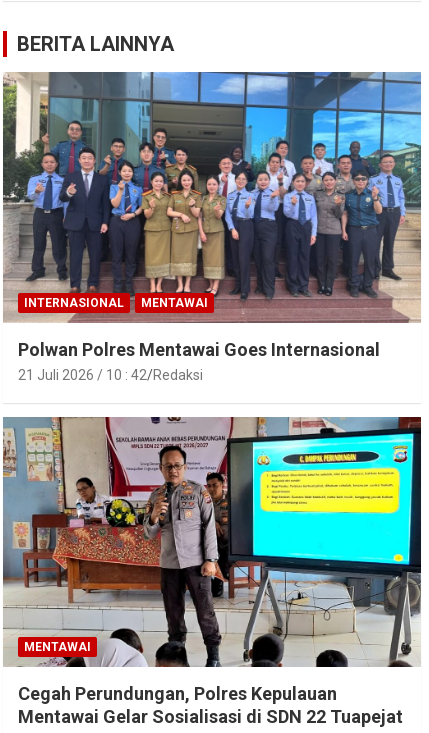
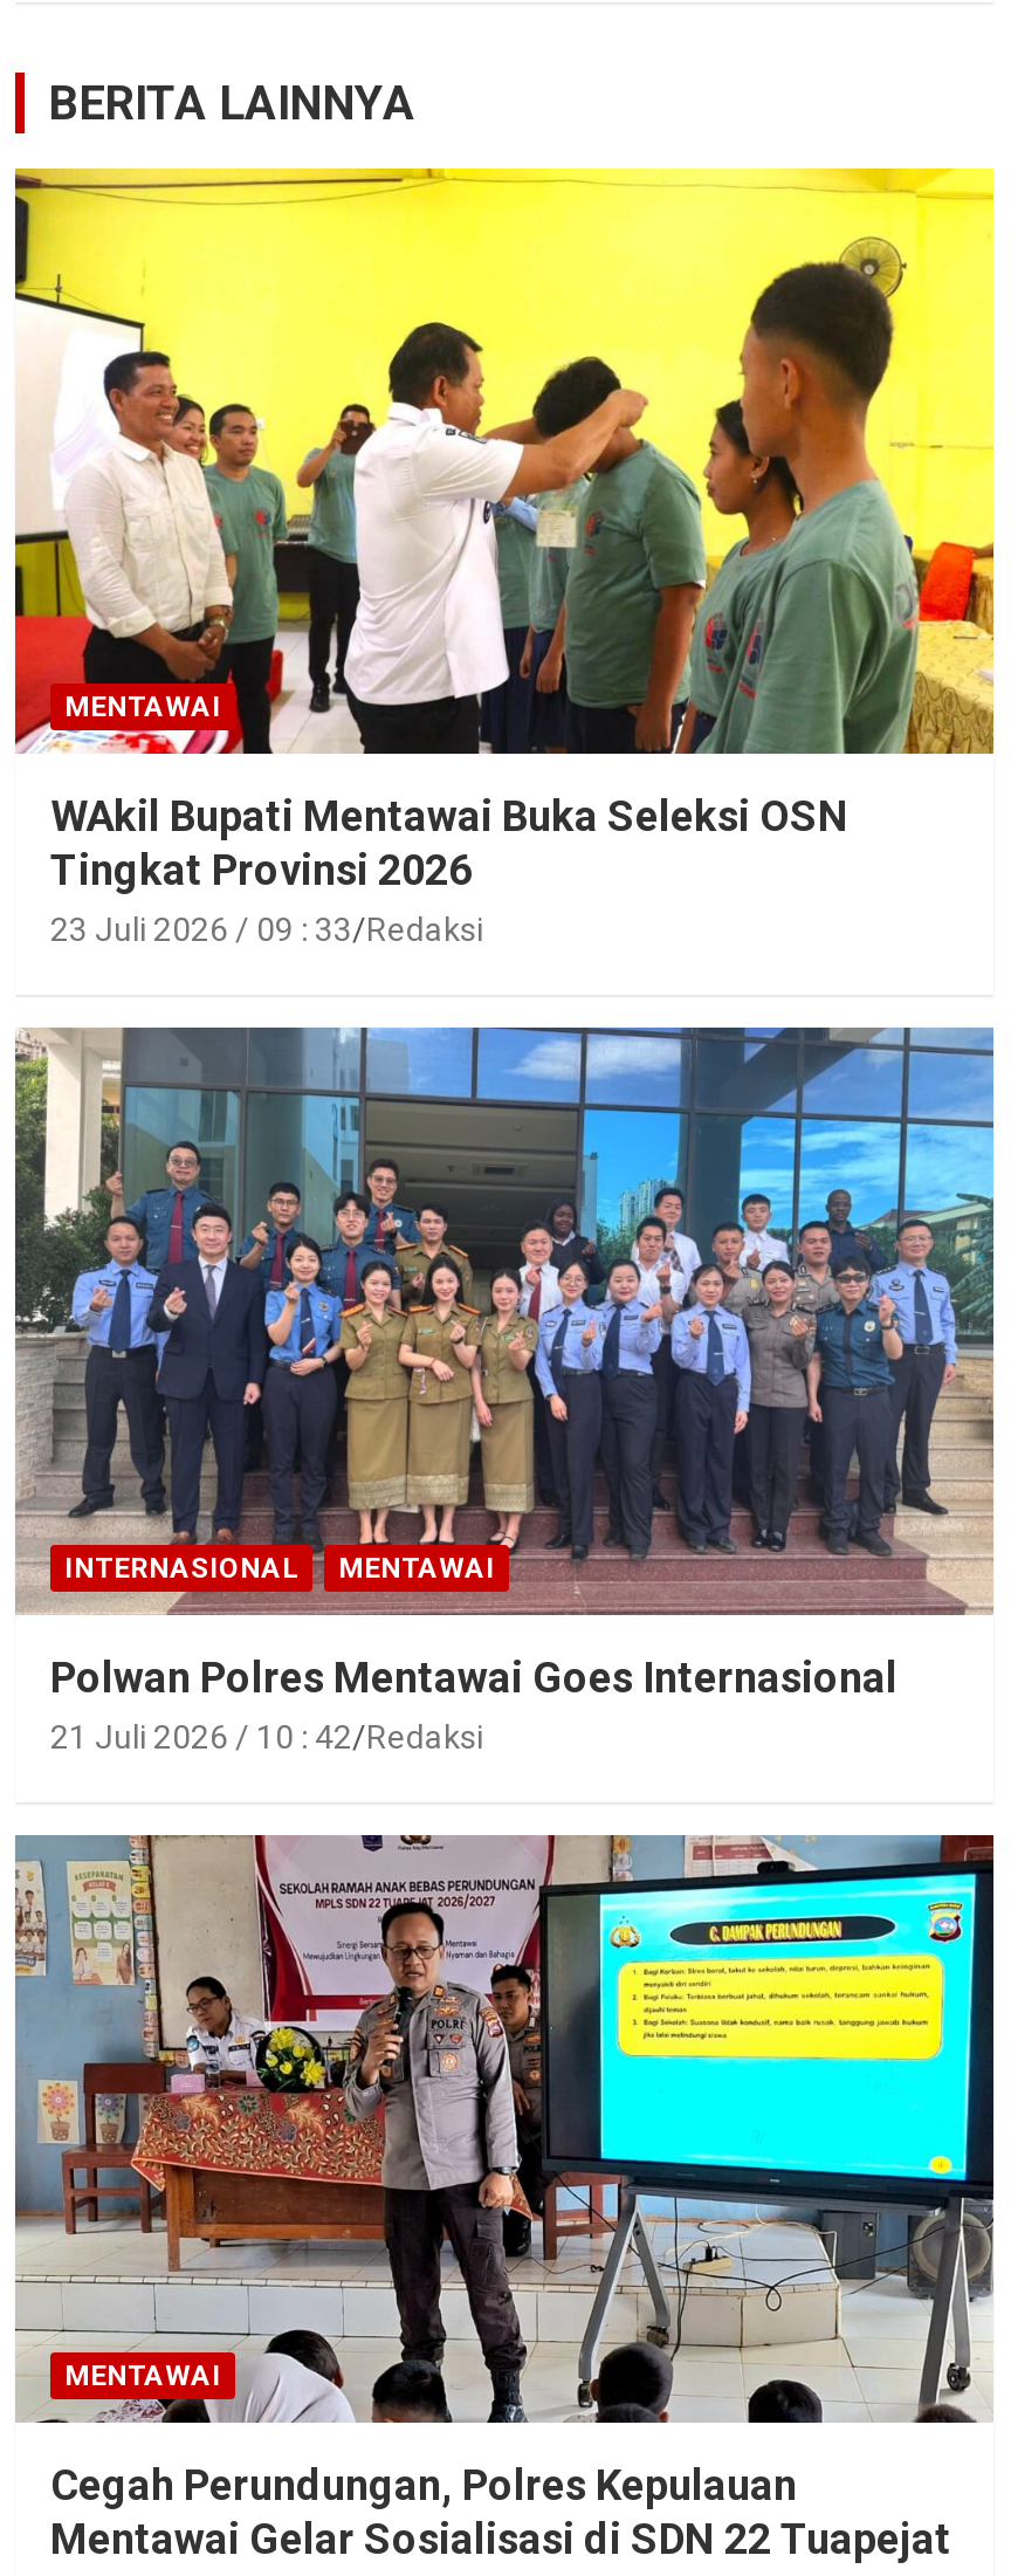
+ [image]
+ MENTAWAI
+ WAkil Bupati Mentawai Buka Seleksi OSN
+ Tingkat Provinsi 2026
+ 23 Juli 2026 / 09 : 33 Redaksi
